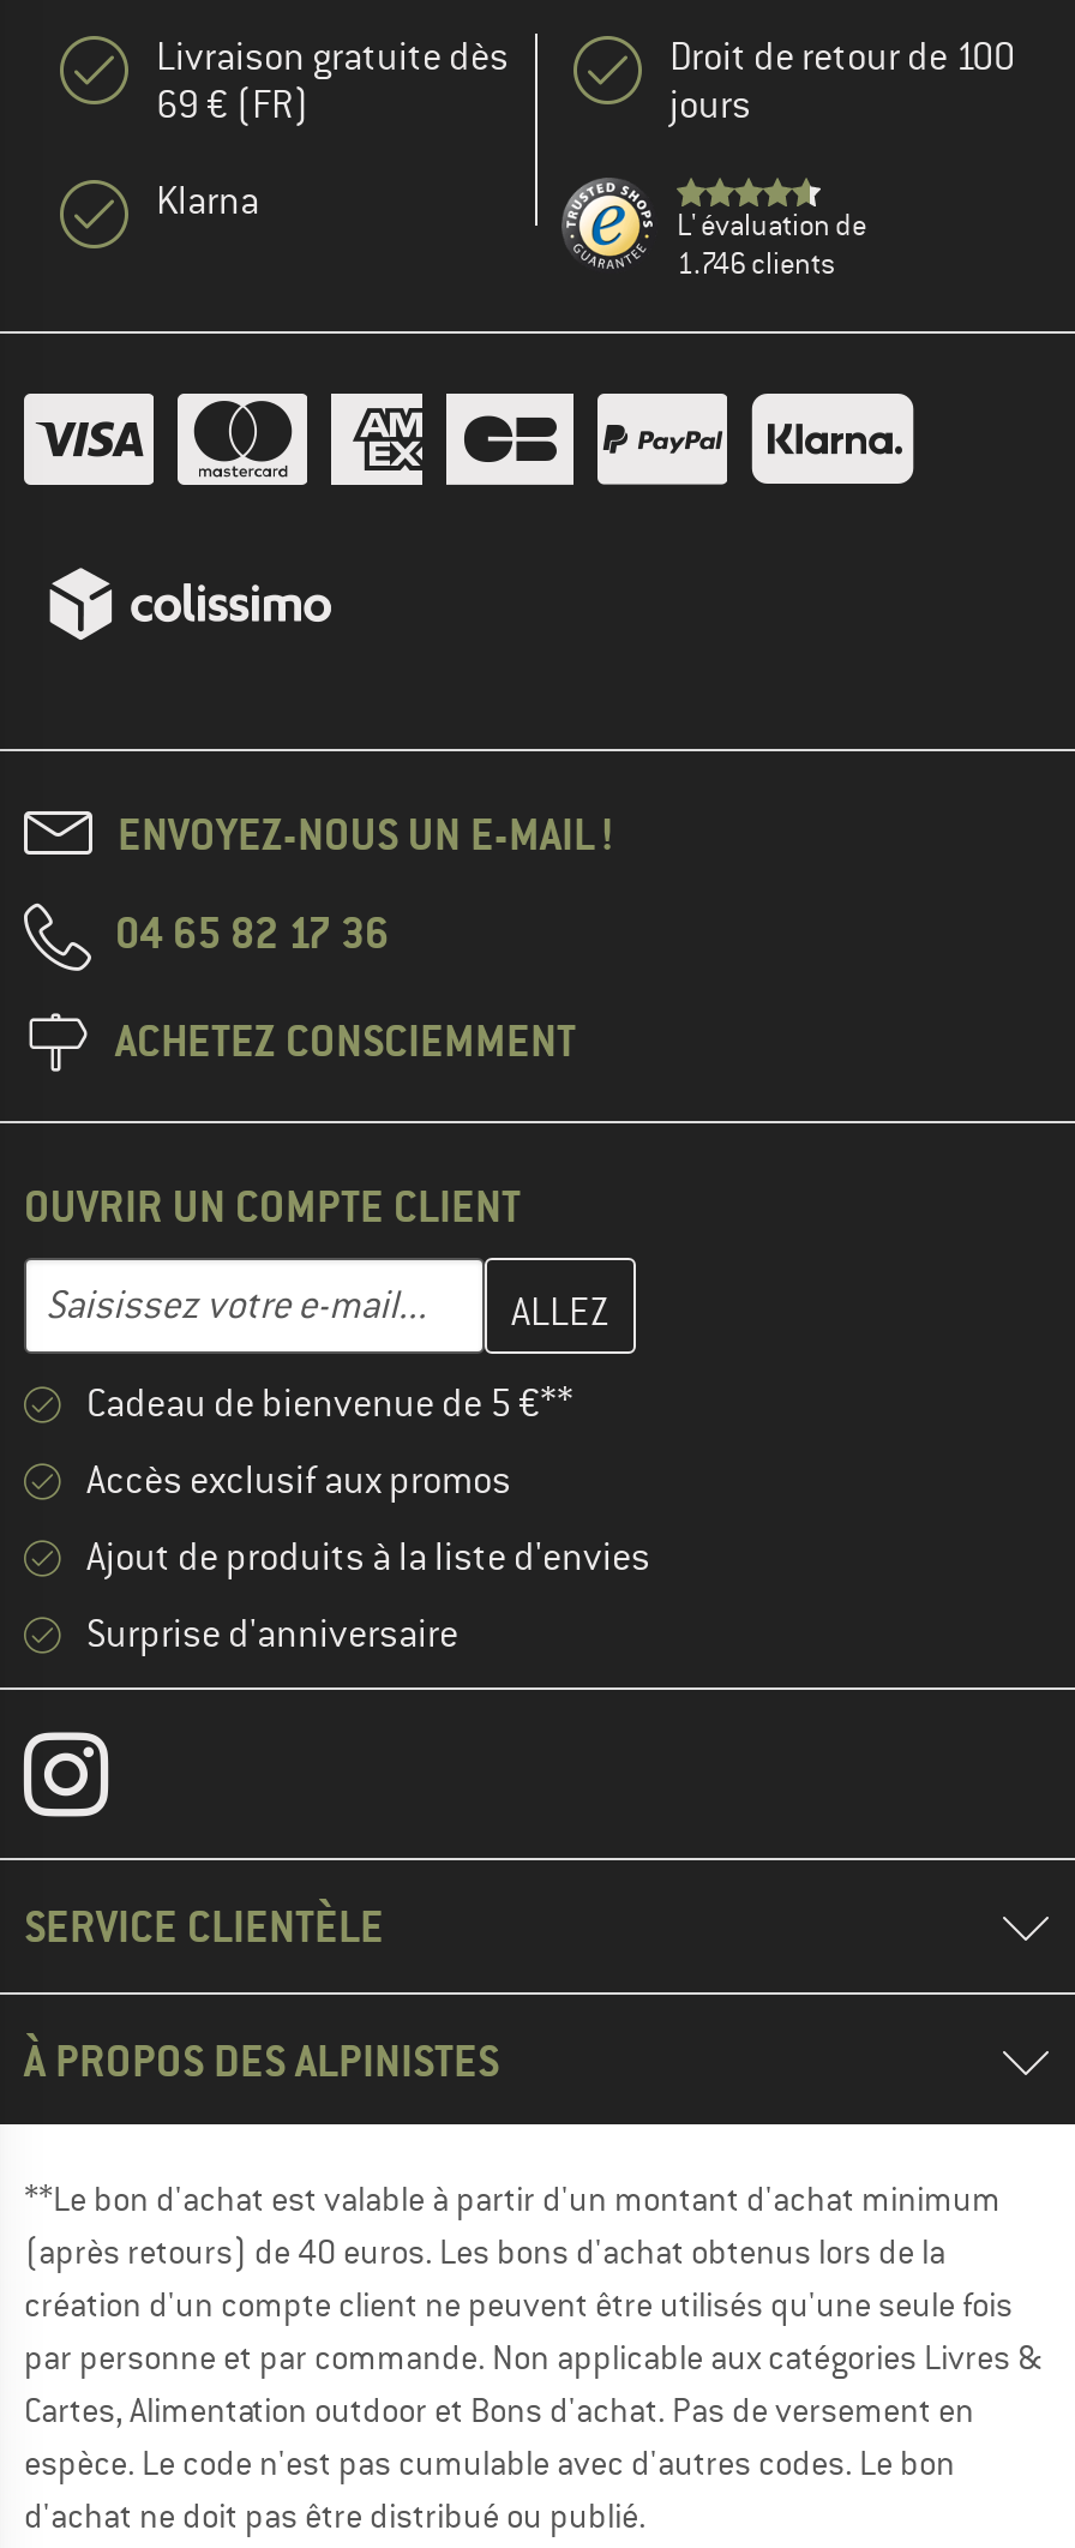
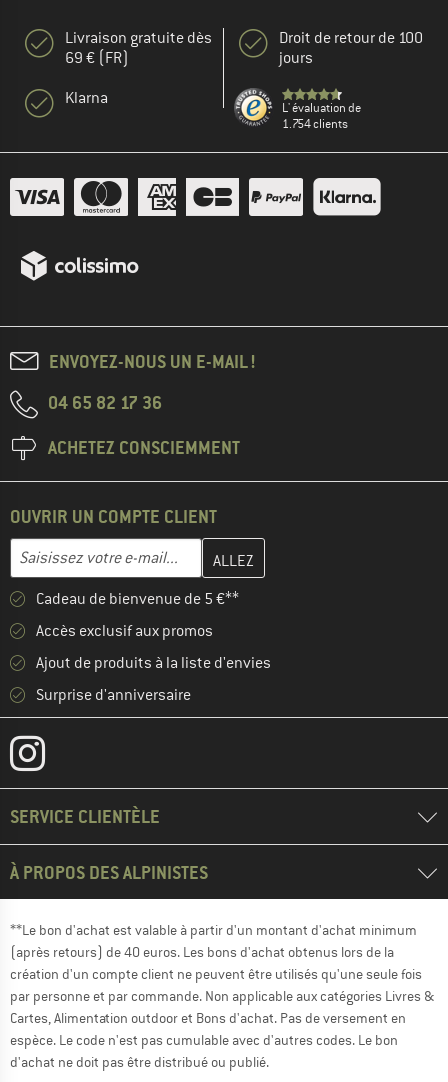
- 1.746 clients
+ 1.754 clients
